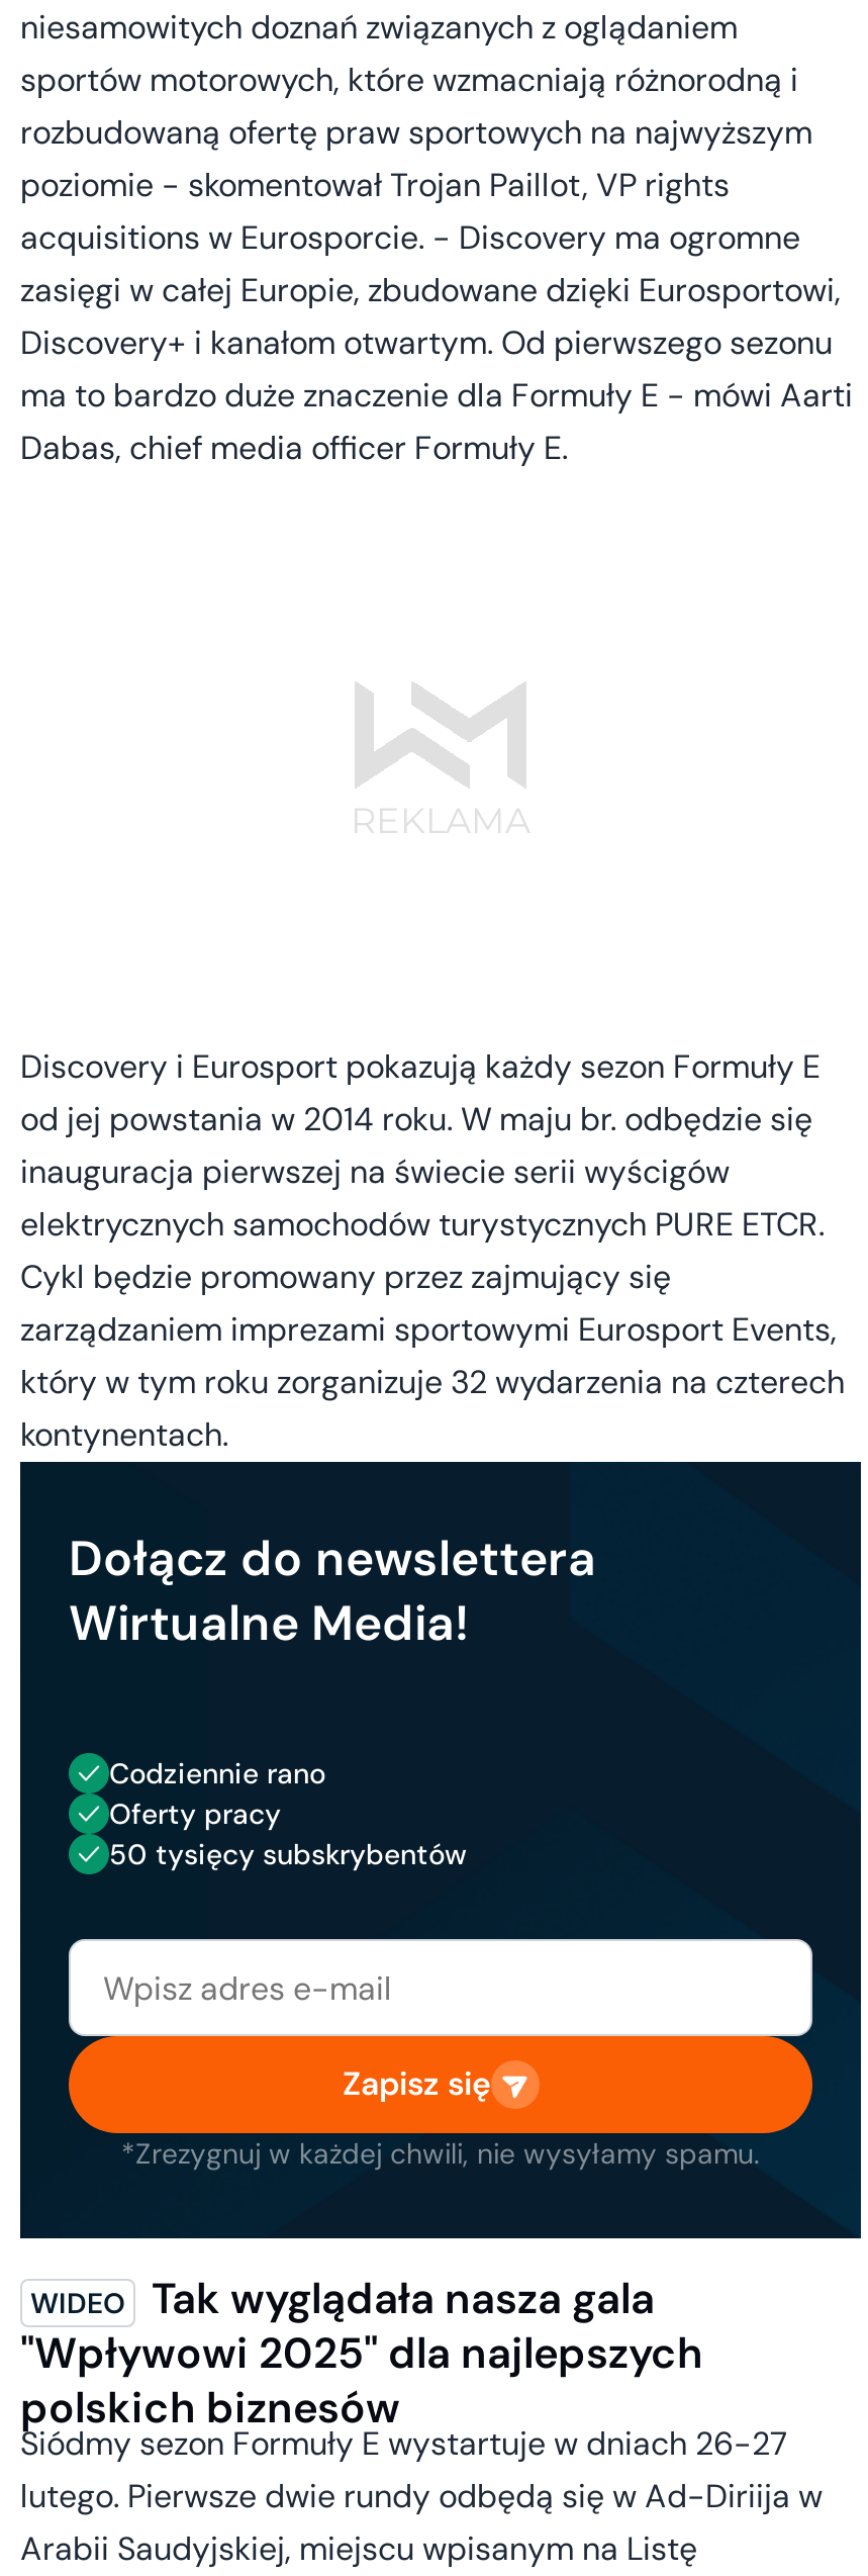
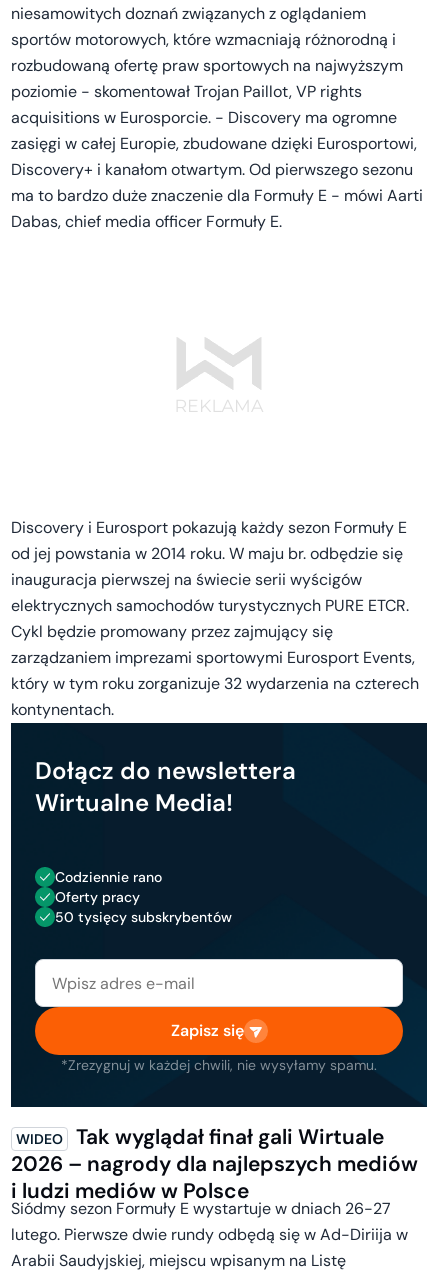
- Tak wyglądała nasza gala
- "Wpływowi 2025" dla najlepszych
- polskich biznesów
+ Tak wyglądał finał gali Wirtuale
+ 2026 – nagrody dla najlepszych mediów
+ i ludzi mediów w Polsce
